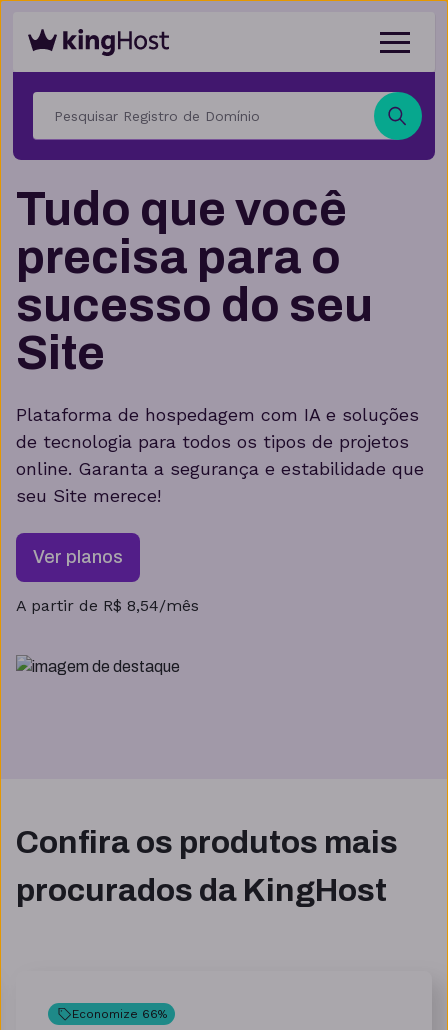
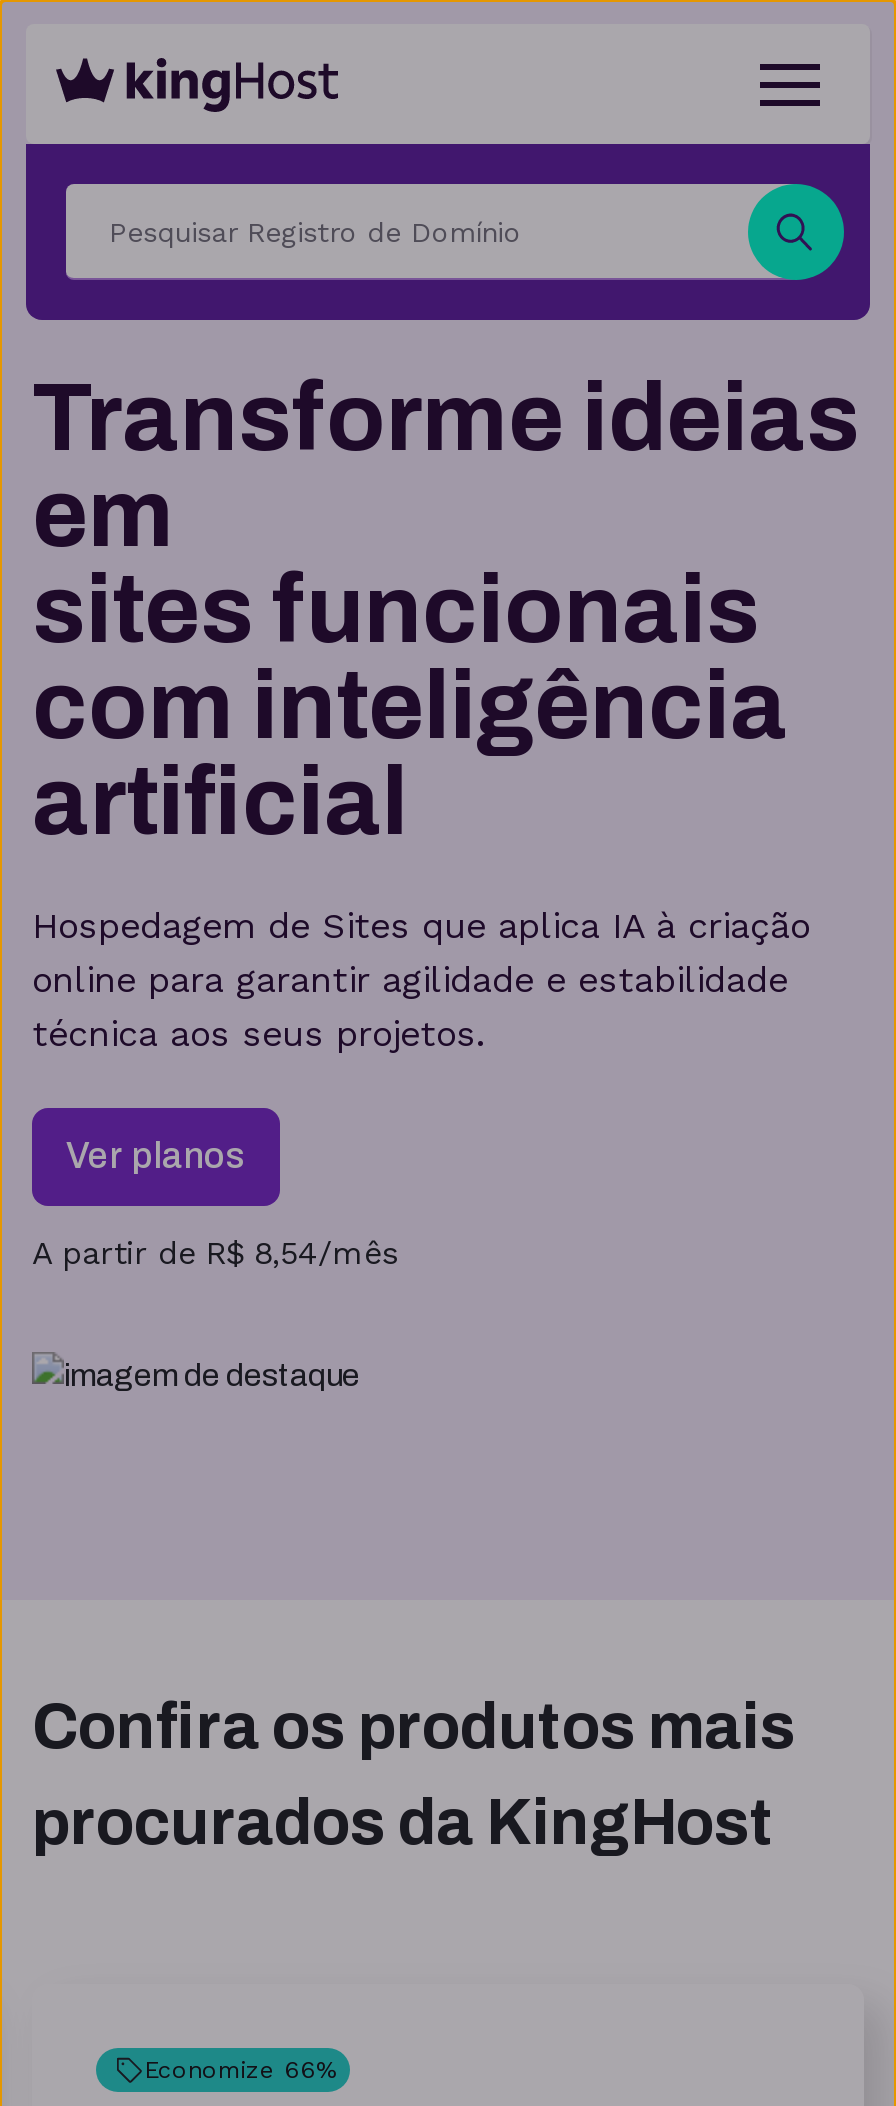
- Tudo que você
- precisa para o
- sucesso do seu
- Site
+ Transforme ideias
+ em
+ sites funcionais
+ com inteligência
+ artificial

- Plataforma de hospedagem com IA e soluções
- de tecnologia para todos os tipos de projetos
- online. Garanta a segurança e estabilidade que
- seu Site merece!
+ Hospedagem de Sites que aplica IA à criação
+ online para garantir agilidade e estabilidade
+ técnica aos seus projetos.
